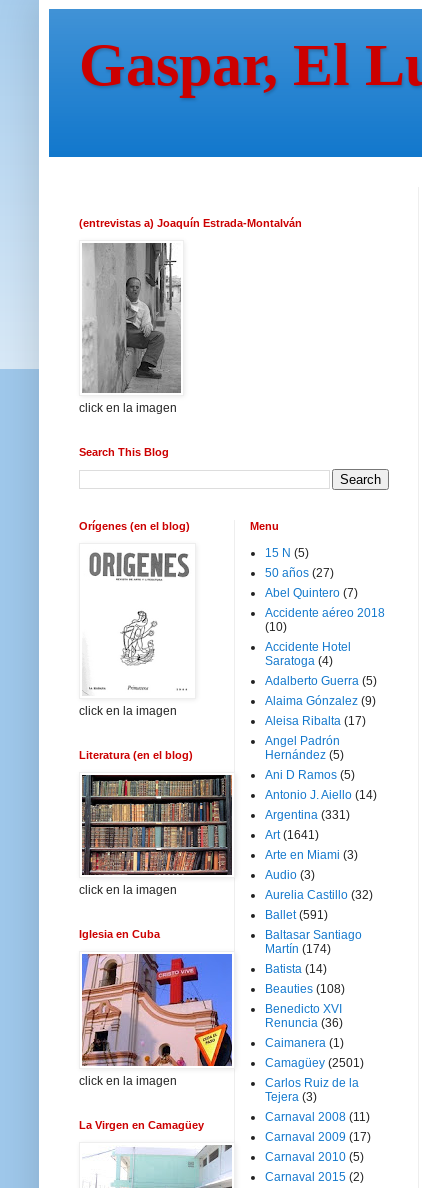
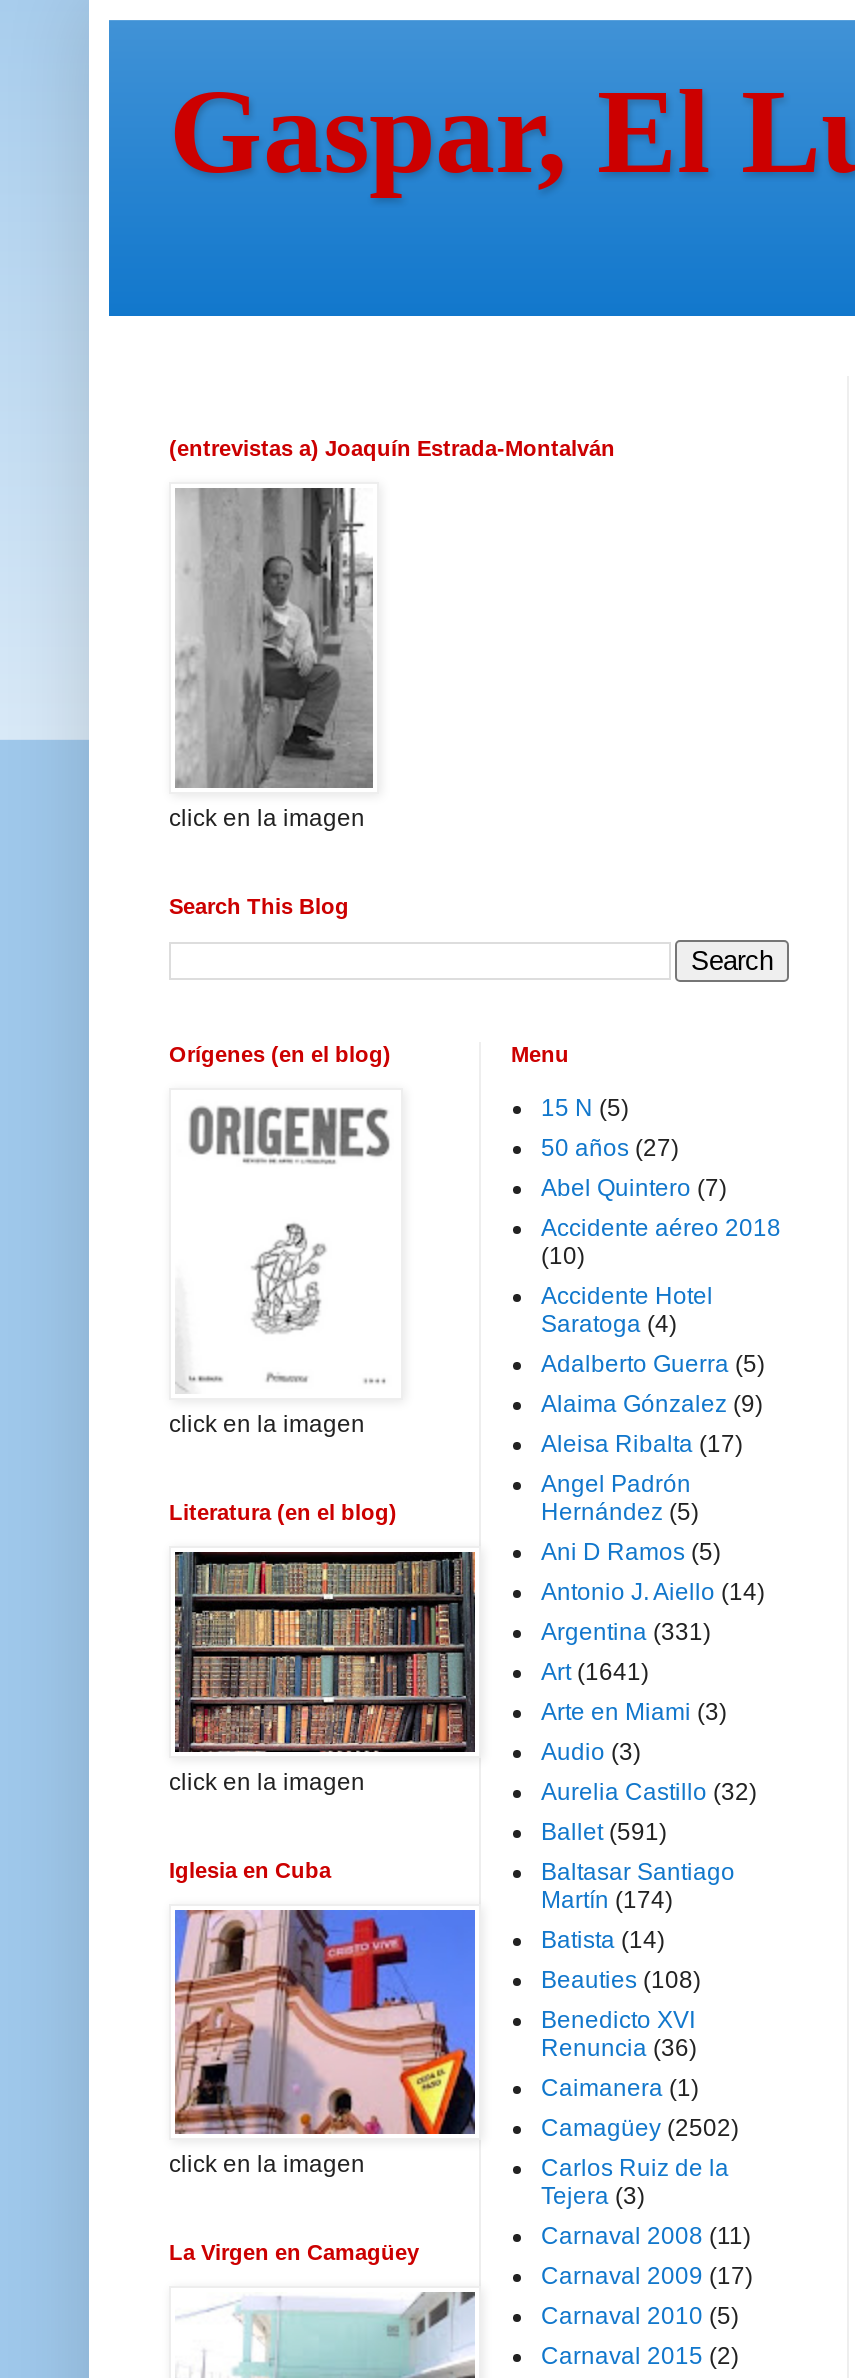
- Camagüey (2501)
+ Camagüey (2502)
